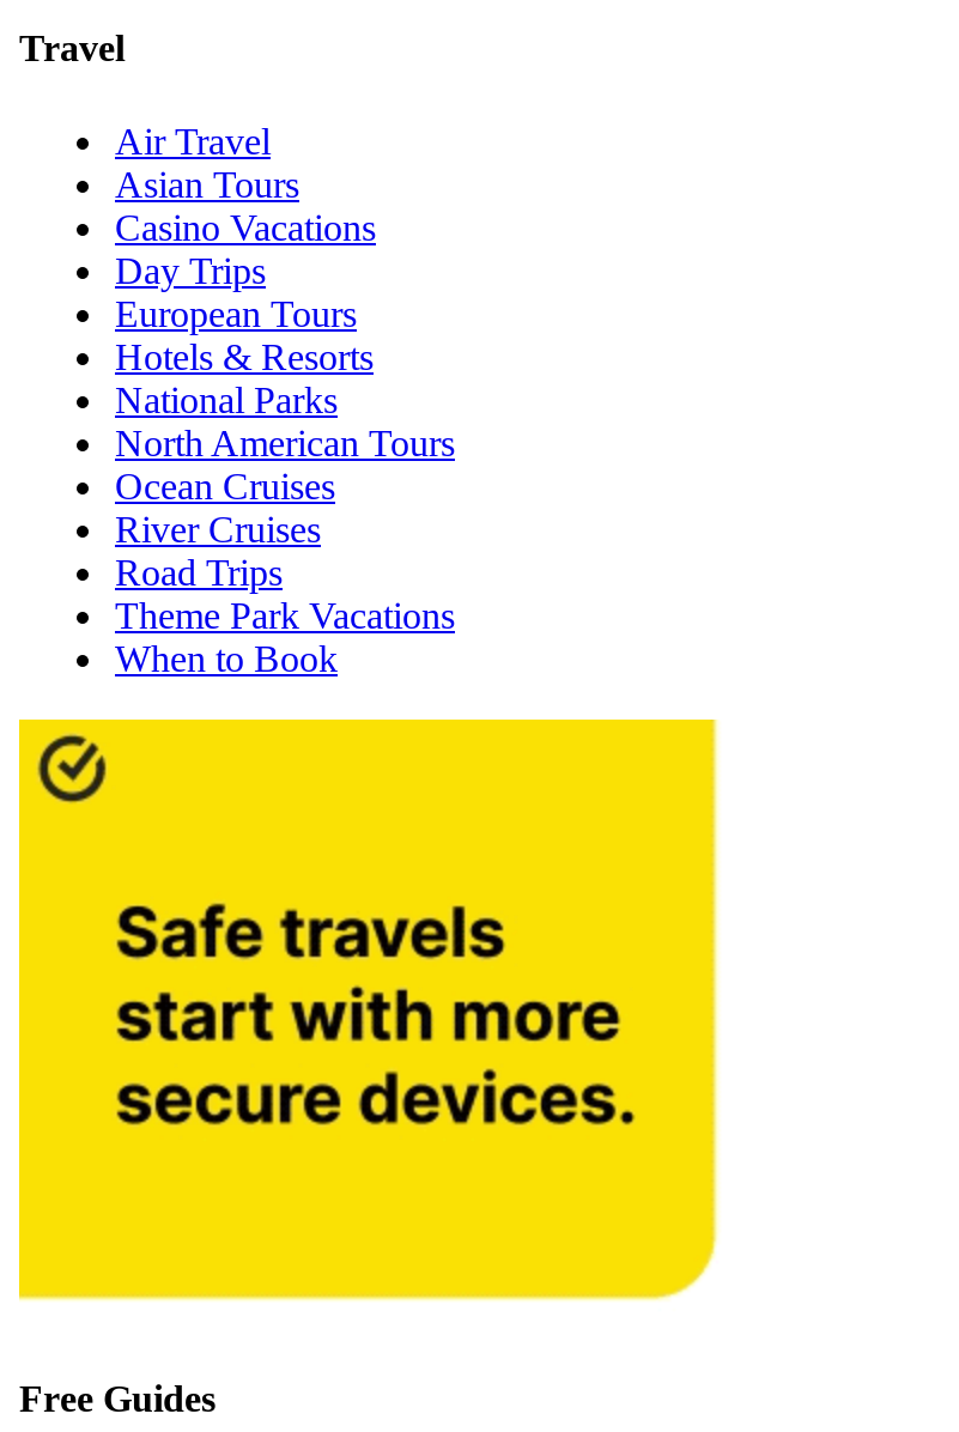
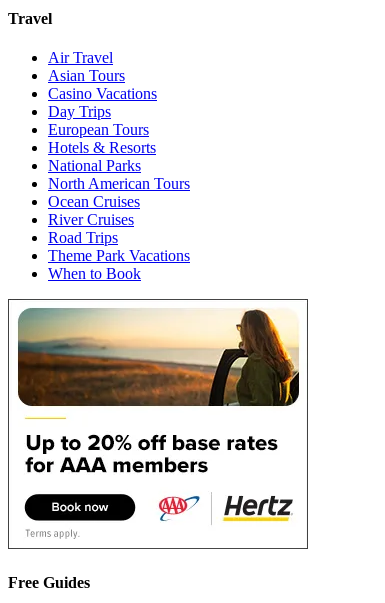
- [image]
+ [image]
